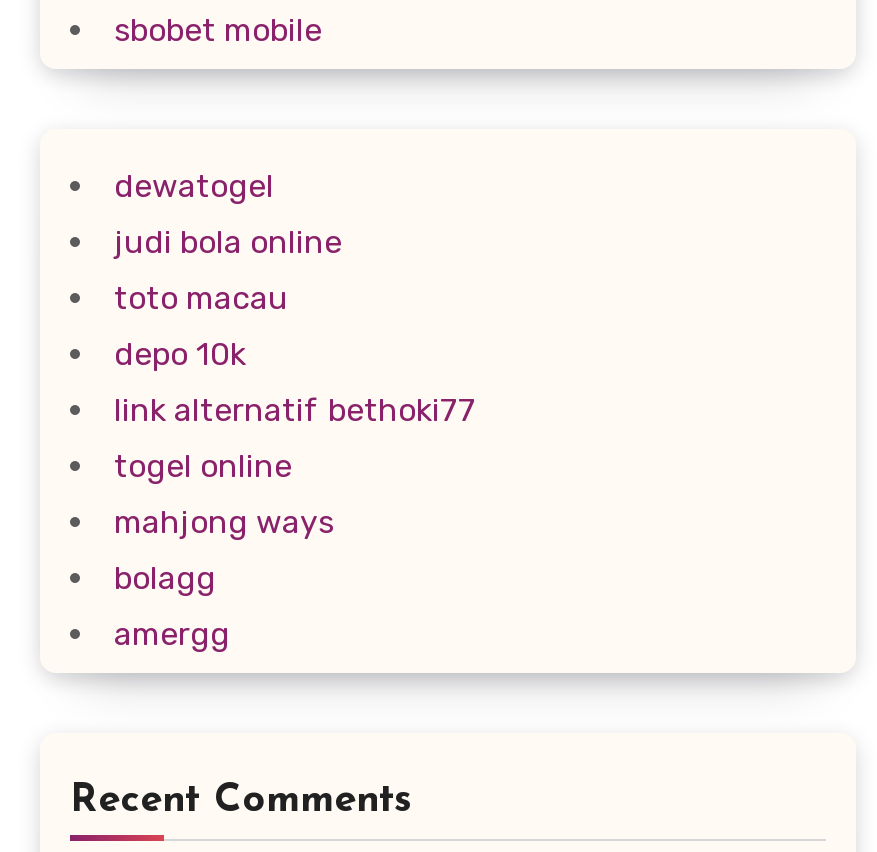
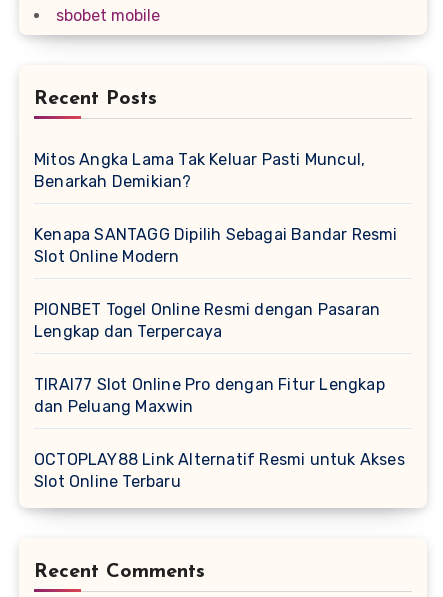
- dewatogel
- judi bola online
- toto macau
- depo 10k
- link alternatif bethoki77
- togel online
- mahjong ways
- bolagg
- amergg
+ Recent Posts
+ Mitos Angka Lama Tak Keluar Pasti Muncul,
+ Benarkah Demikian?
+ Kenapa SANTAGG Dipilih Sebagai Bandar Resmi
+ Slot Online Modern
+ PIONBET Togel Online Resmi dengan Pasaran
+ Lengkap dan Terpercaya
+ TIRAI77 Slot Online Pro dengan Fitur Lengkap
+ dan Peluang Maxwin
+ OCTOPLAY88 Link Alternatif Resmi untuk Akses
+ Slot Online Terbaru
